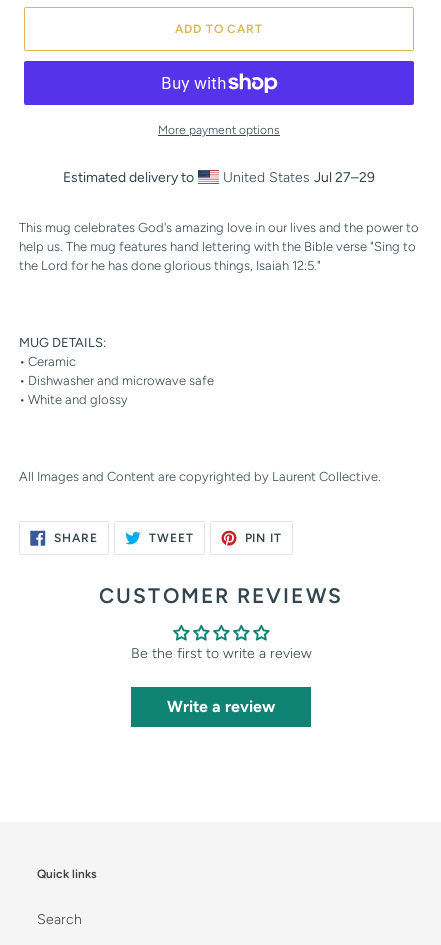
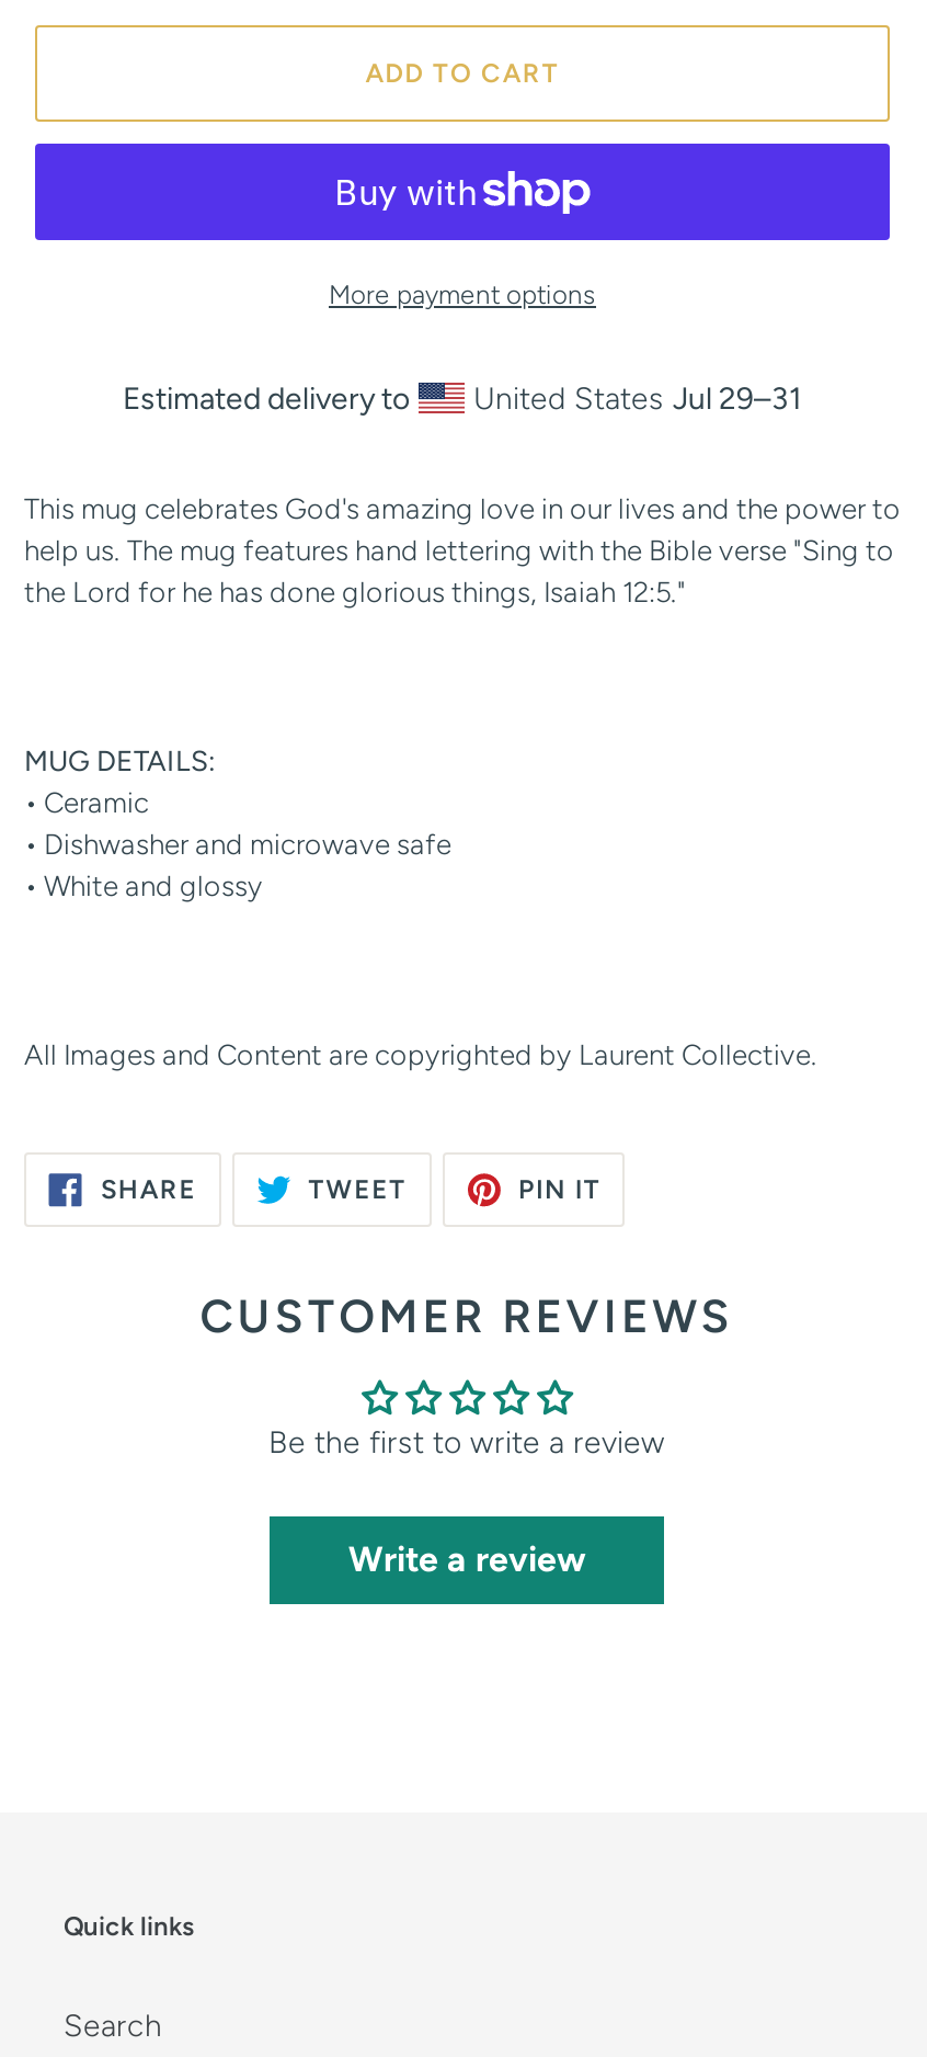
- United States Jul 27–29
+ United States Jul 29–31
